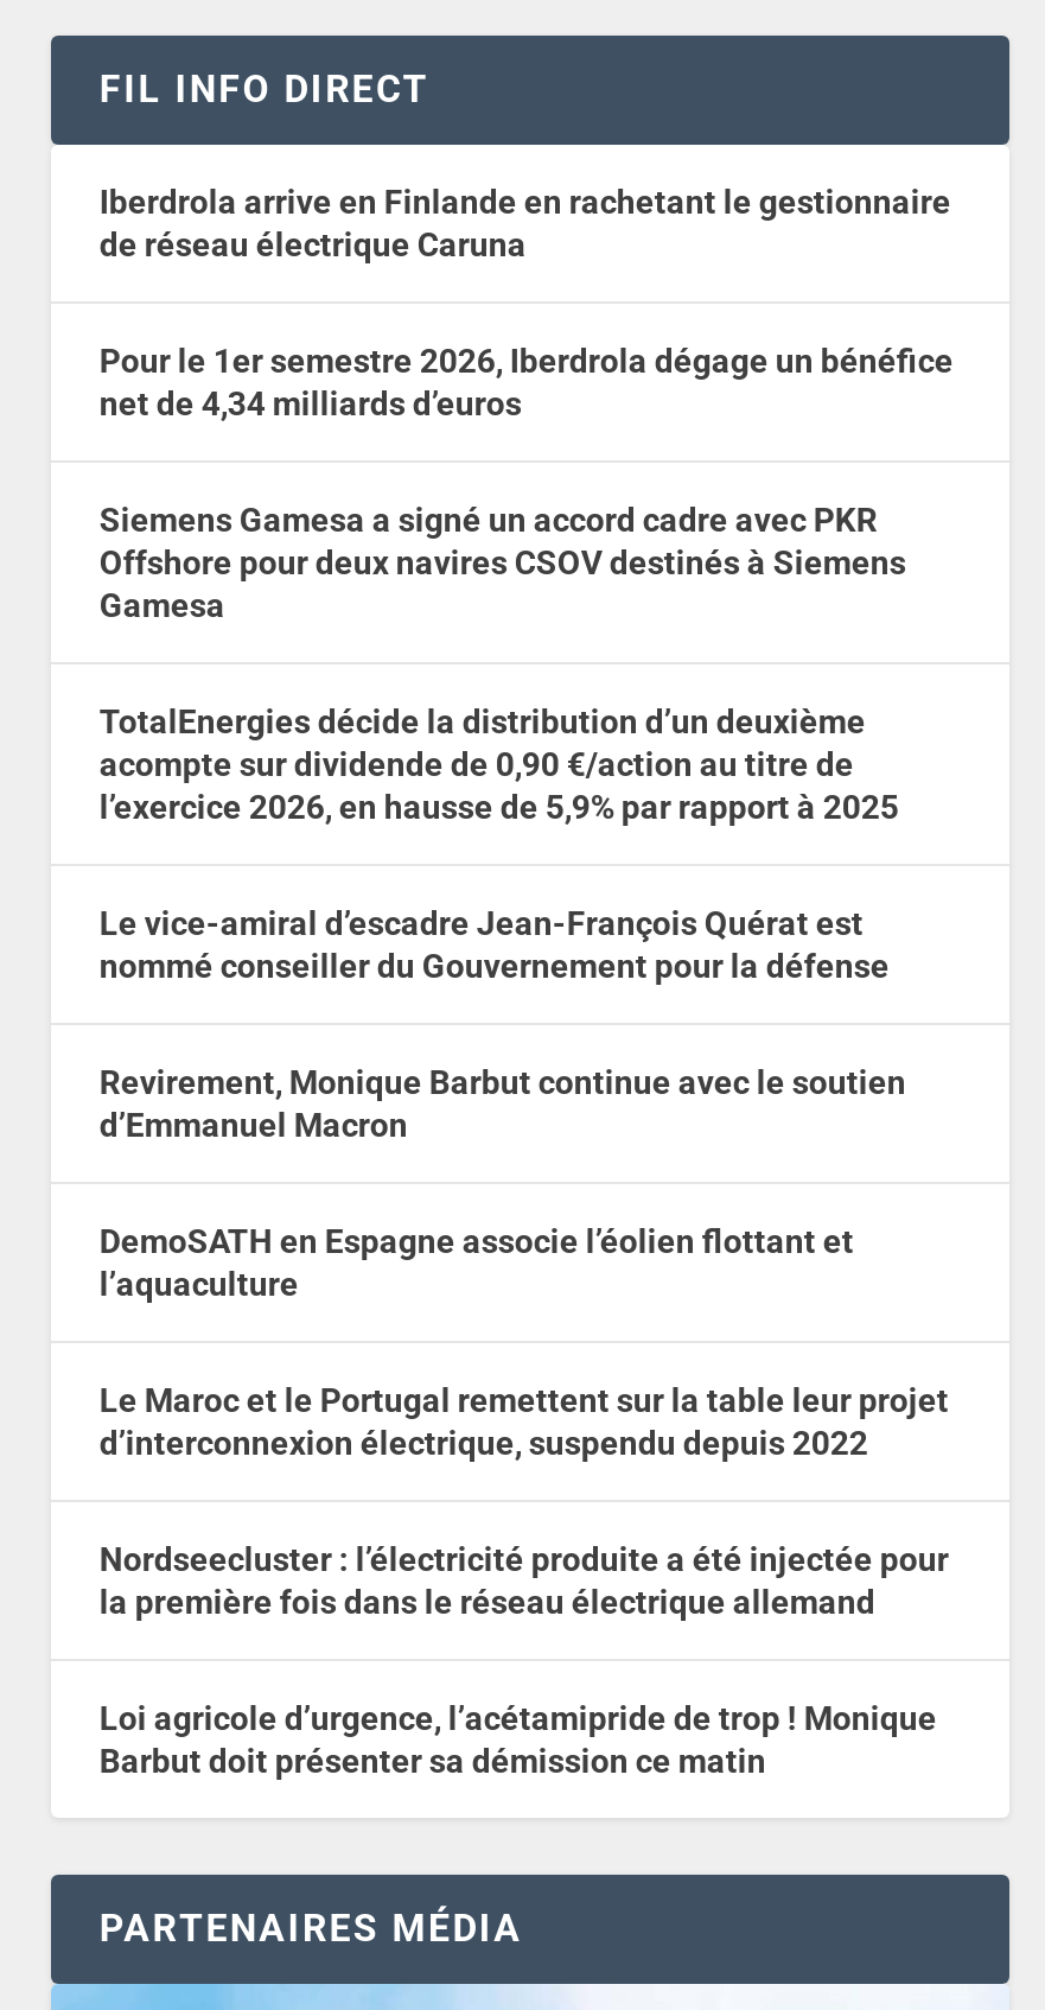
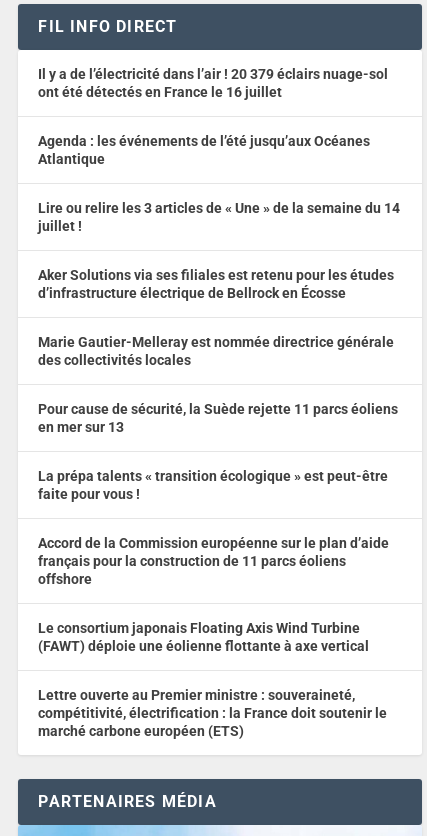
- Iberdrola arrive en Finlande en rachetant le gestionnaire
- de réseau électrique Caruna
+ Il y a de l’électricité dans l’air ! 20 379 éclairs nuage-sol
+ ont été détectés en France le 16 juillet

- Pour le 1er semestre 2026, Iberdrola dégage un bénéfice
- net de 4,34 milliards d’euros
+ Agenda : les événements de l’été jusqu’aux Océanes
+ Atlantique

- Siemens Gamesa a signé un accord cadre avec PKR
- Offshore pour deux navires CSOV destinés à Siemens
- Gamesa
+ Lire ou relire les 3 articles de « Une » de la semaine du 14
+ juillet !

- TotalEnergies décide la distribution d’un deuxième
- acompte sur dividende de 0,90 €/action au titre de
- l’exercice 2026, en hausse de 5,9% par rapport à 2025
+ Aker Solutions via ses filiales est retenu pour les études
+ d’infrastructure électrique de Bellrock en Écosse

- Le vice-amiral d’escadre Jean-François Quérat est
- nommé conseiller du Gouvernement pour la défense
+ Marie Gautier-Melleray est nommée directrice générale
+ des collectivités locales

- Revirement, Monique Barbut continue avec le soutien
- d’Emmanuel Macron
+ Pour cause de sécurité, la Suède rejette 11 parcs éoliens
+ en mer sur 13

- DemoSATH en Espagne associe l’éolien flottant et
- l’aquaculture
+ La prépa talents « transition écologique » est peut-être
+ faite pour vous !

- Le Maroc et le Portugal remettent sur la table leur projet
- d’interconnexion électrique, suspendu depuis 2022
+ Accord de la Commission européenne sur le plan d’aide
+ français pour la construction de 11 parcs éoliens
+ offshore

- Nordseecluster : l’électricité produite a été injectée pour
- la première fois dans le réseau électrique allemand
+ Le consortium japonais Floating Axis Wind Turbine
+ (FAWT) déploie une éolienne flottante à axe vertical

- Loi agricole d’urgence, l’acétamipride de trop ! Monique
- Barbut doit présenter sa démission ce matin
+ Lettre ouverte au Premier ministre : souveraineté,
+ compétitivité, électrification : la France doit soutenir le
+ marché carbone européen (ETS)
